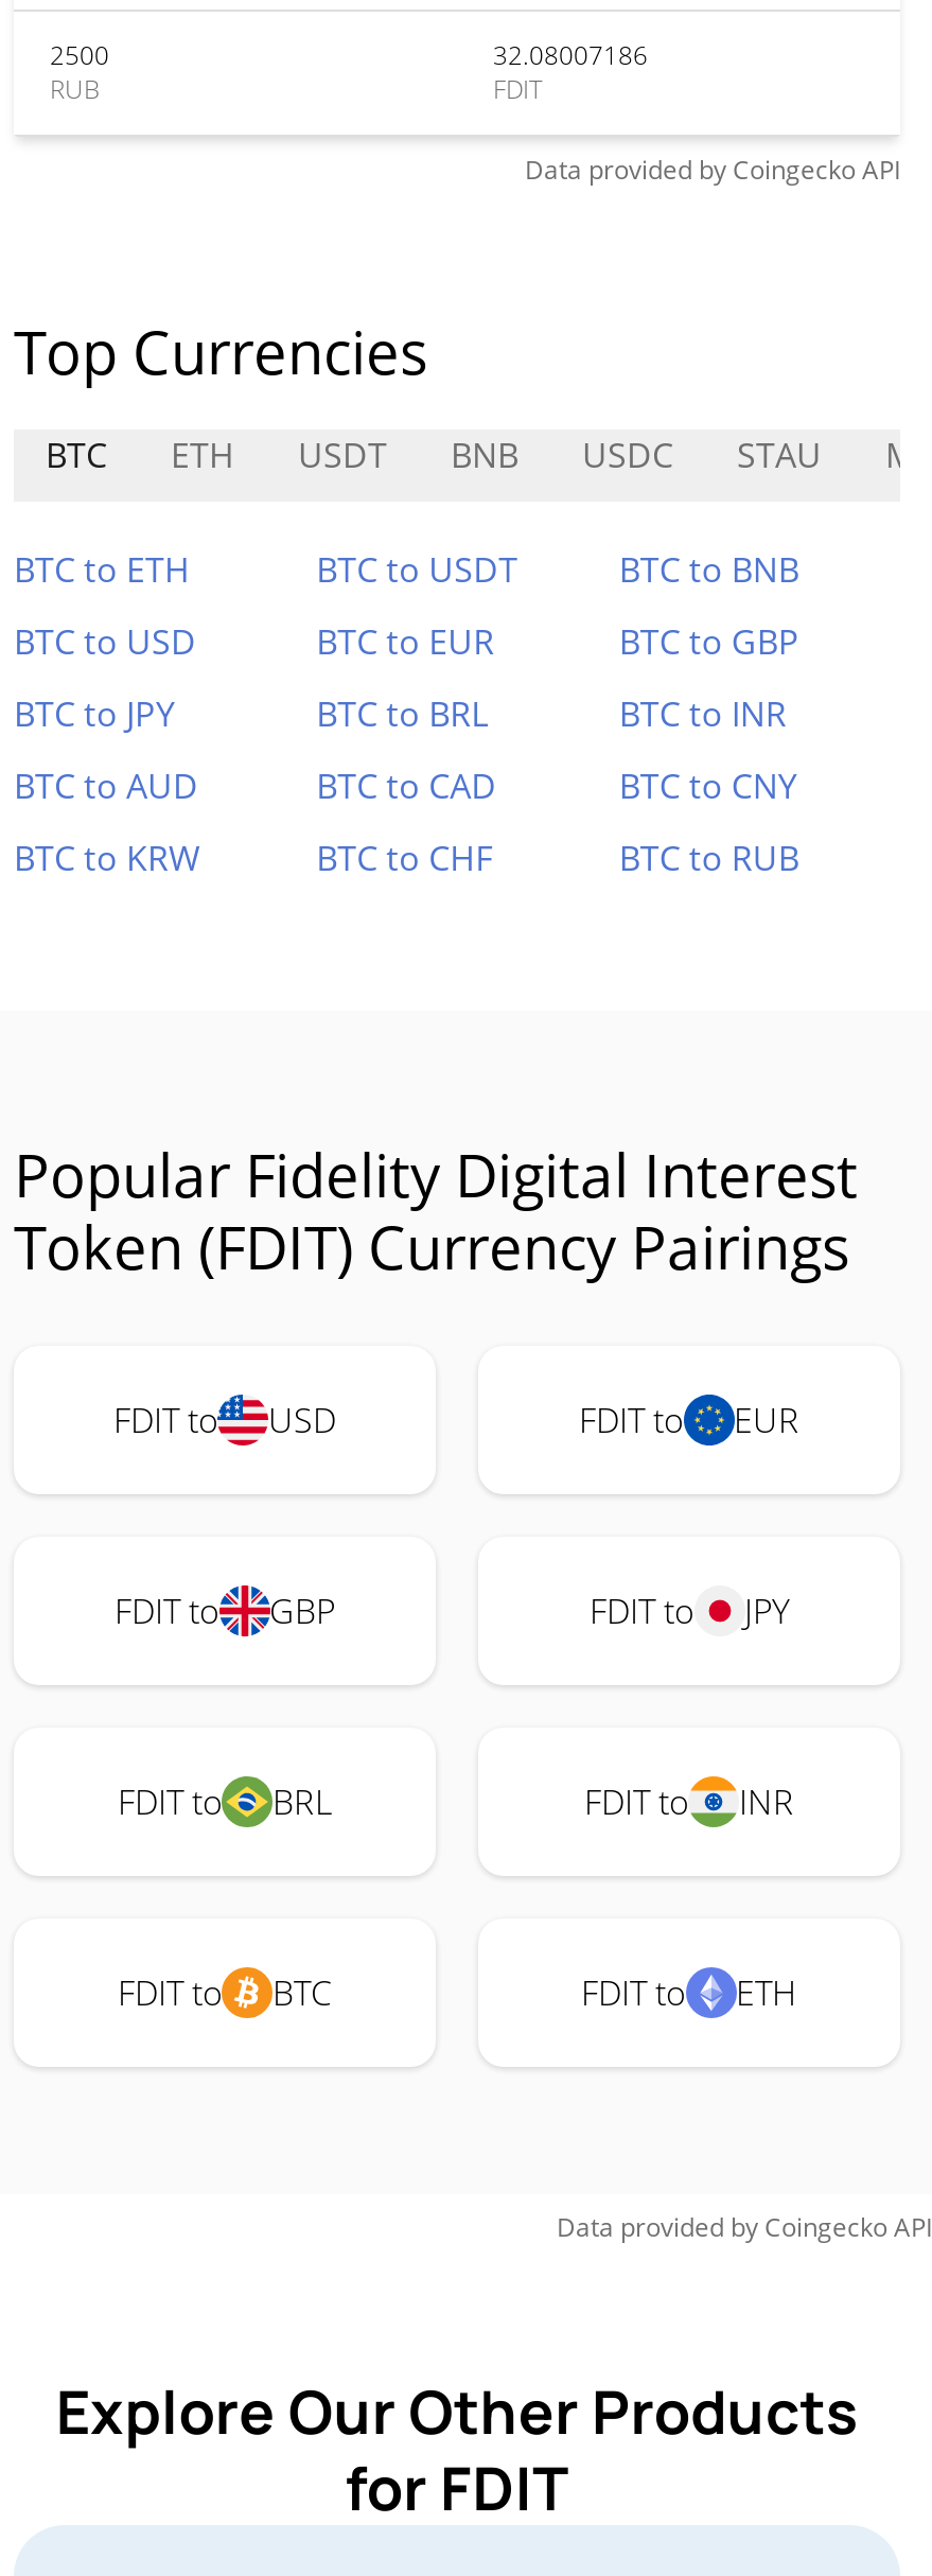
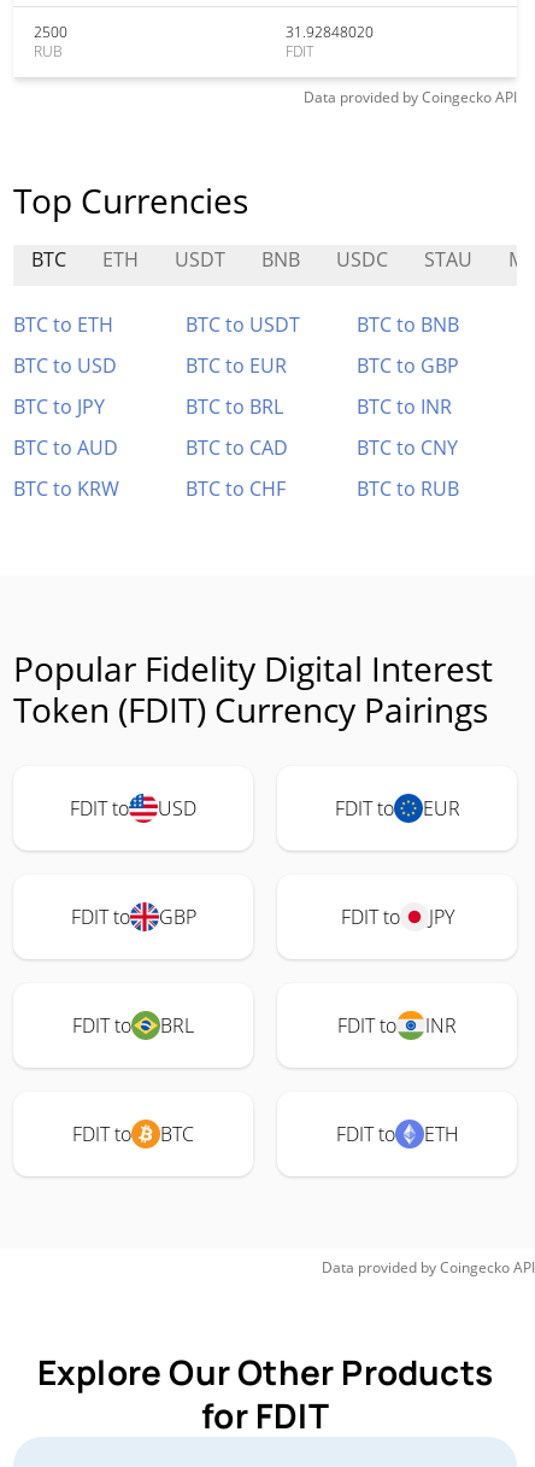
- 32.08007186
+ 31.92848020
